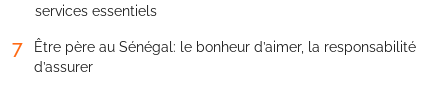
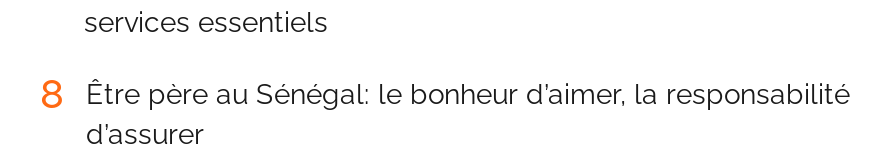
- 7 Être père au Sénégal: le bonheur d’aimer, la responsabilité
+ 8 Être père au Sénégal: le bonheur d’aimer, la responsabilité
